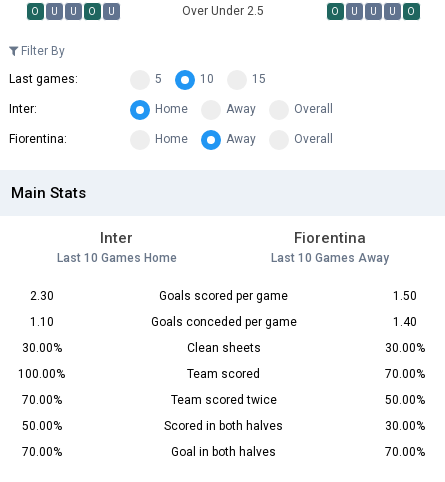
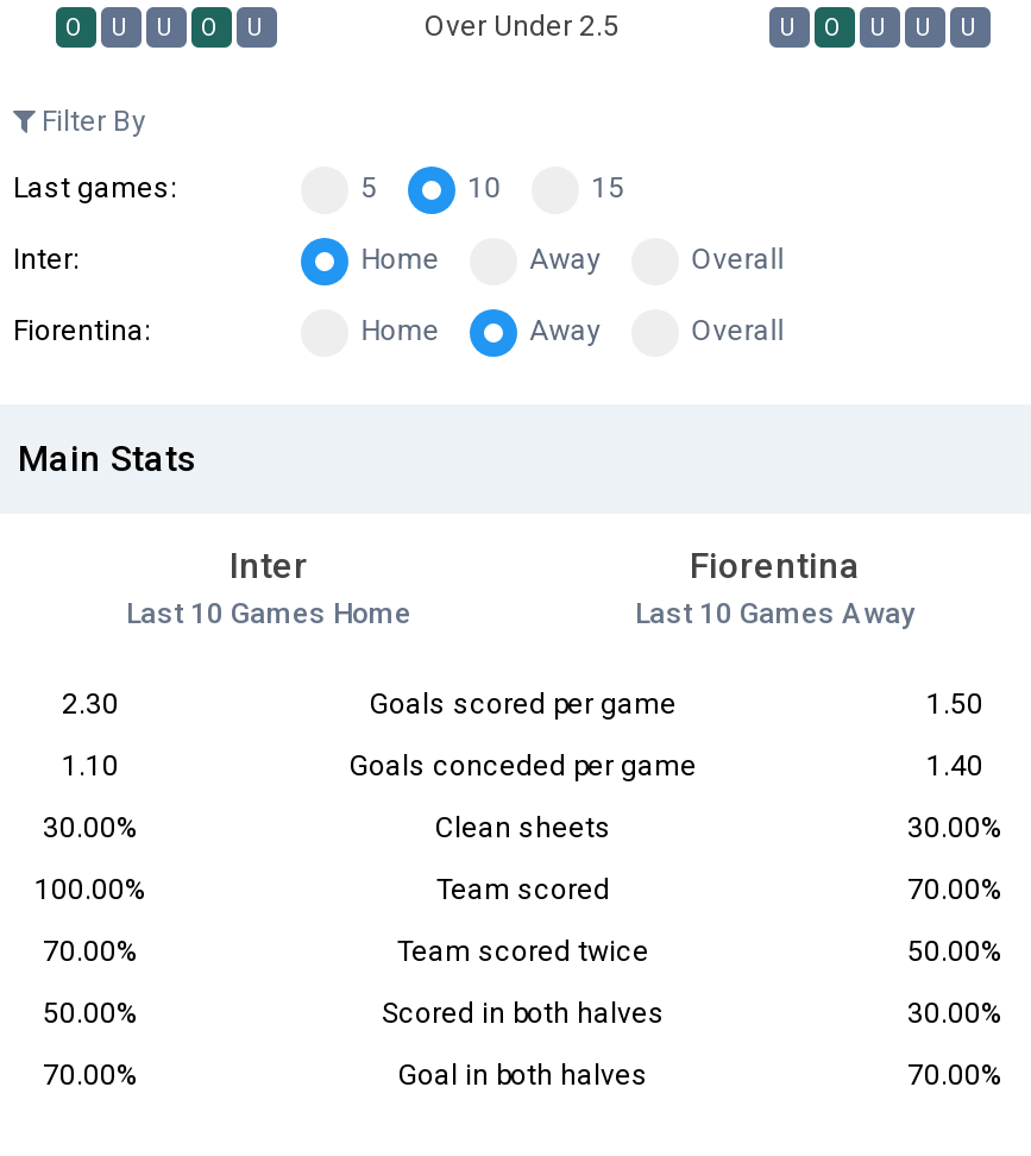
- O

+ U
